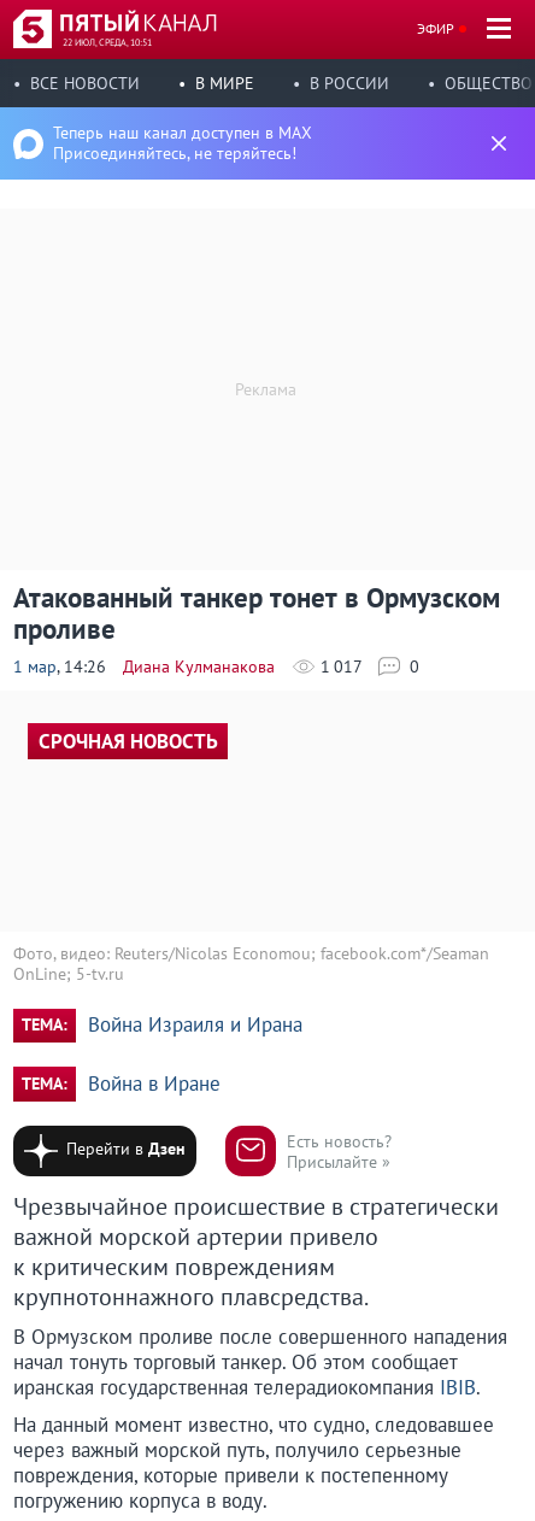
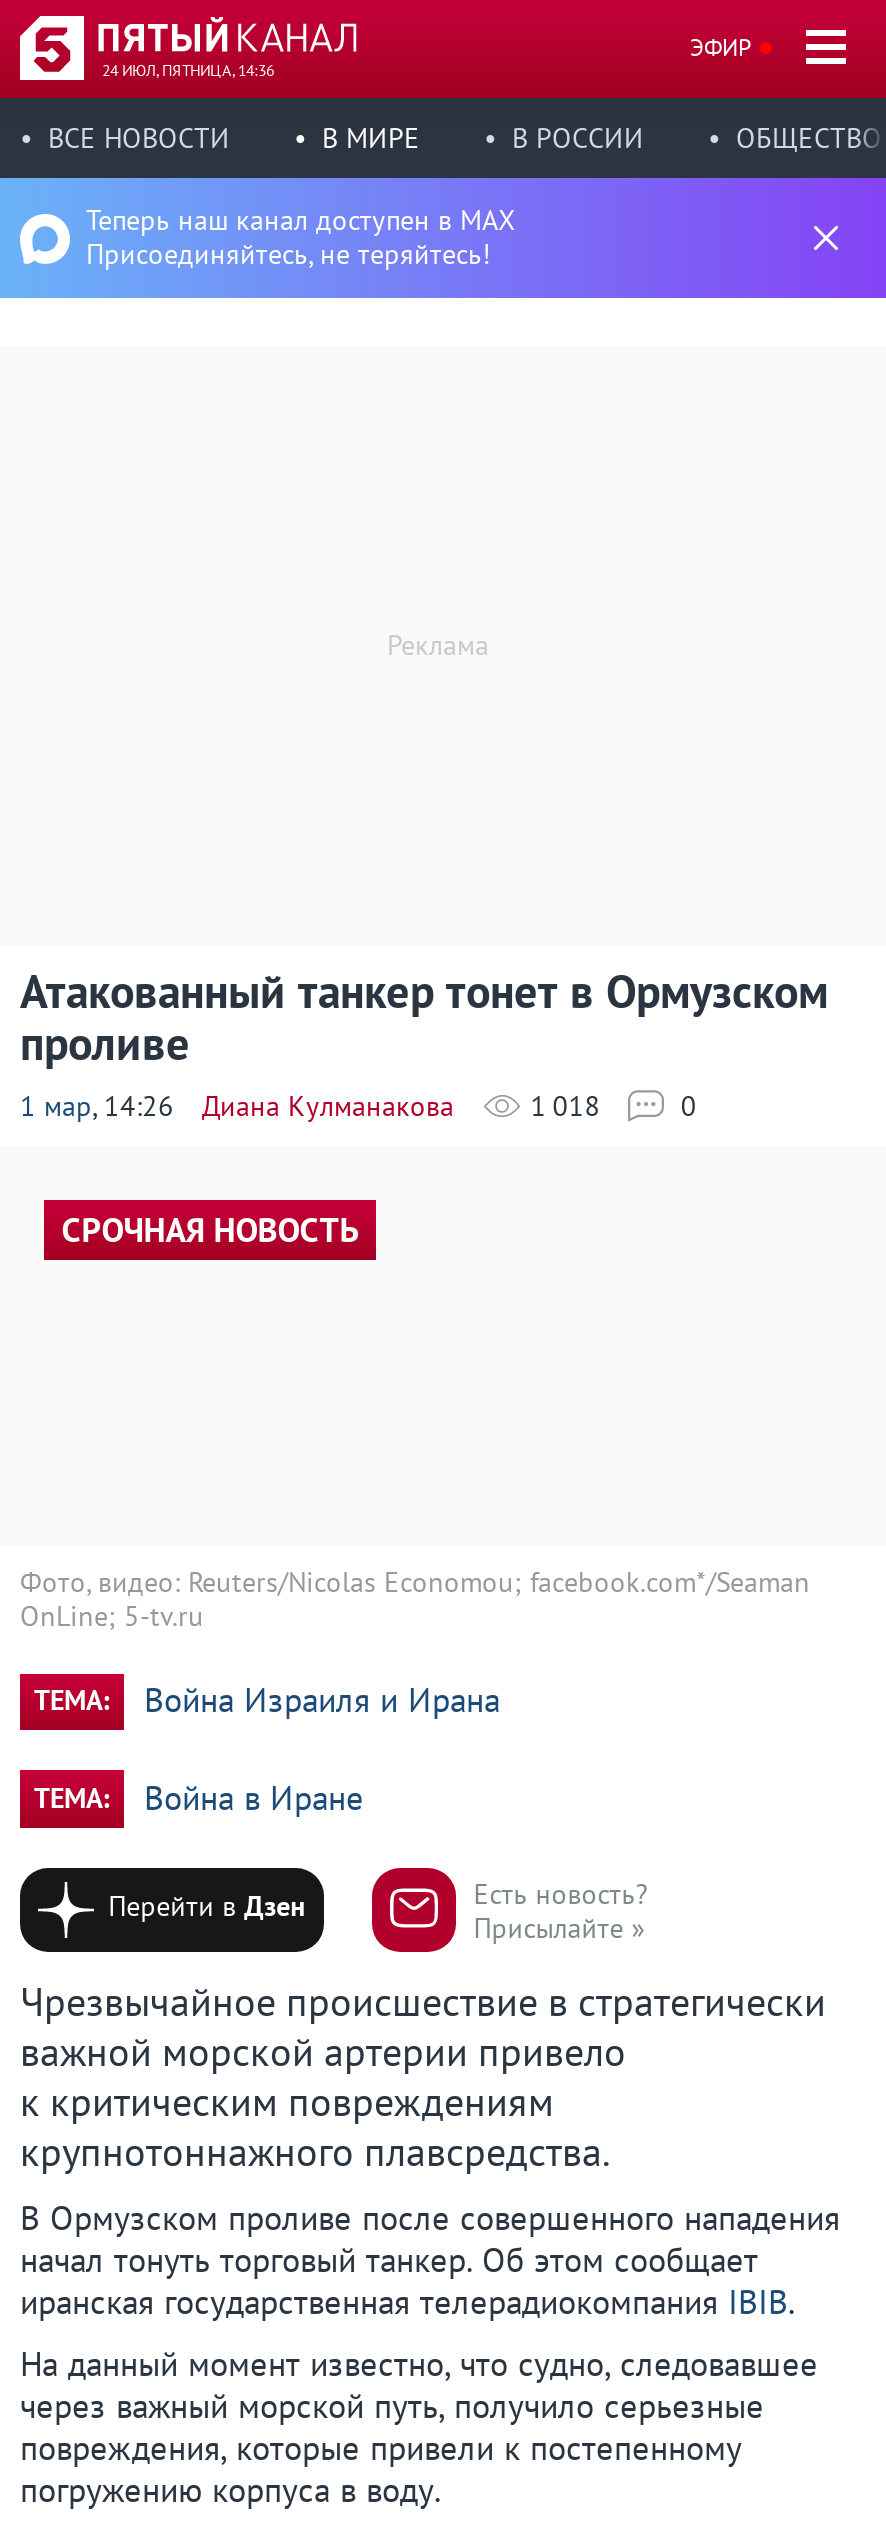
- 22 ИЮЛ, СРЕДА, 10:51
+ 24 ИЮЛ, ПЯТНИЦА, 14:36

- 1 017
+ 1 018
